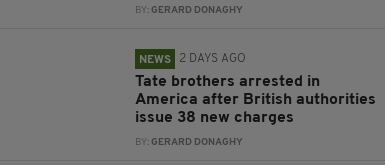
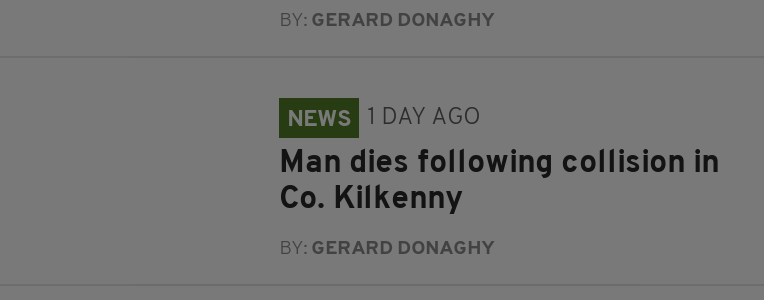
- NEWS 2 DAYS AGO
+ NEWS 1 DAY AGO

- Tate brothers arrested in
- America after British authorities
- issue 38 new charges
+ Man dies following collision in
+ Co. Kilkenny
